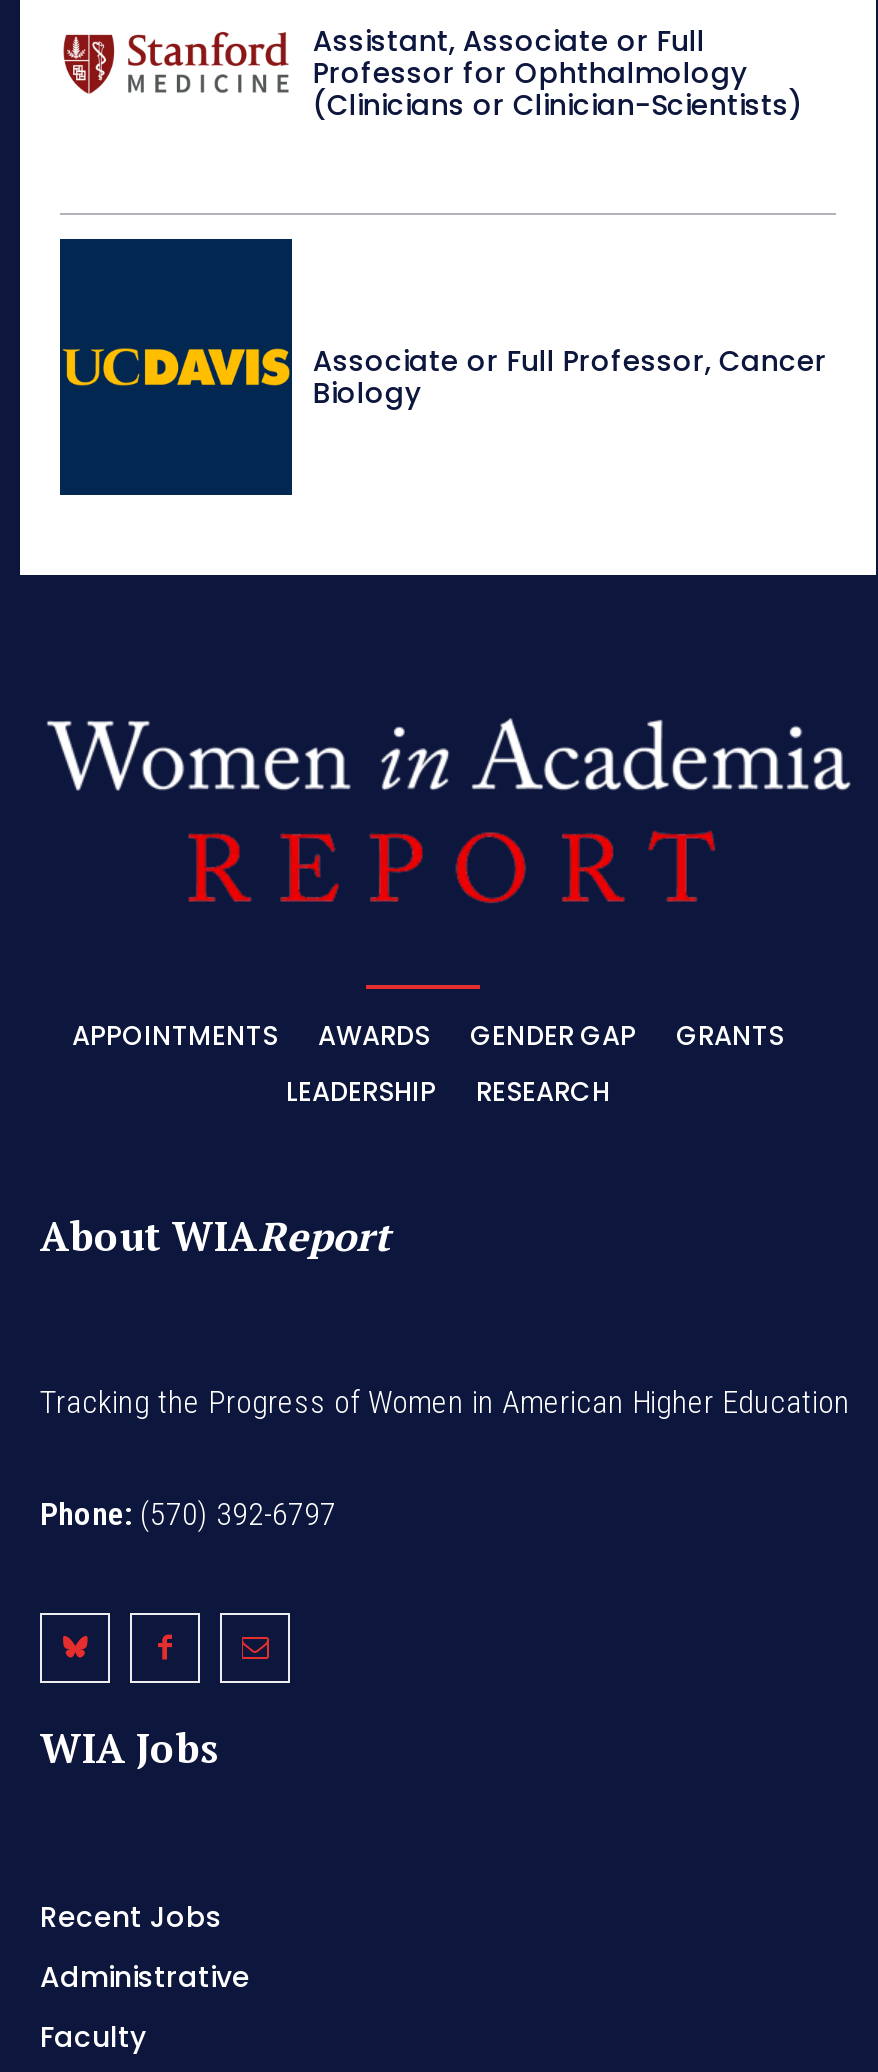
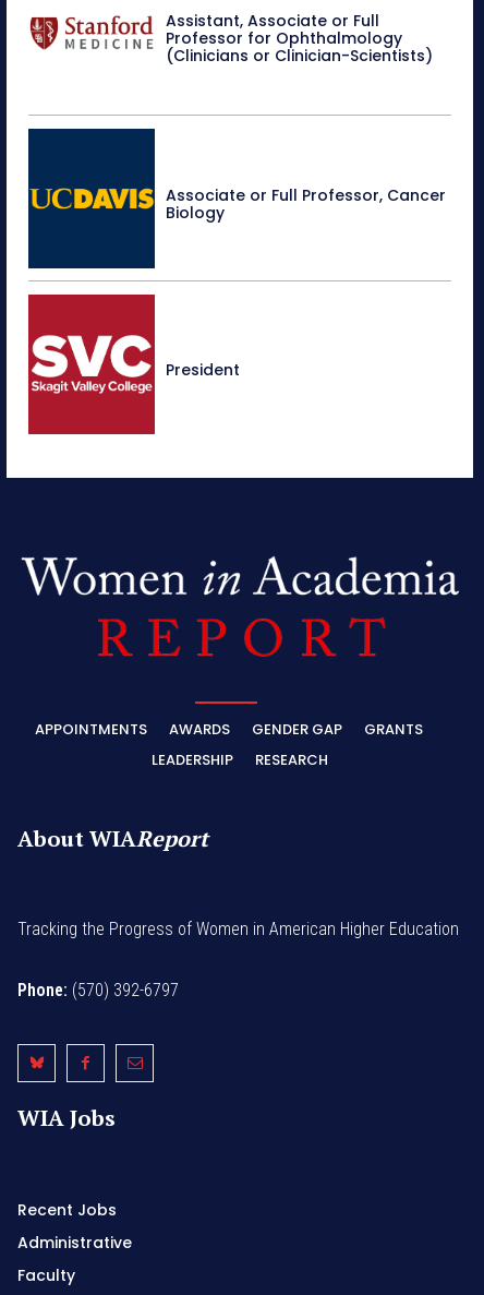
+ [image]
+ President
